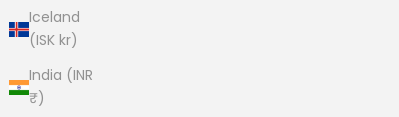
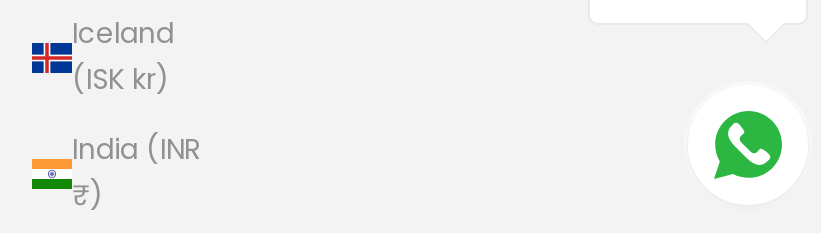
+ [image]
